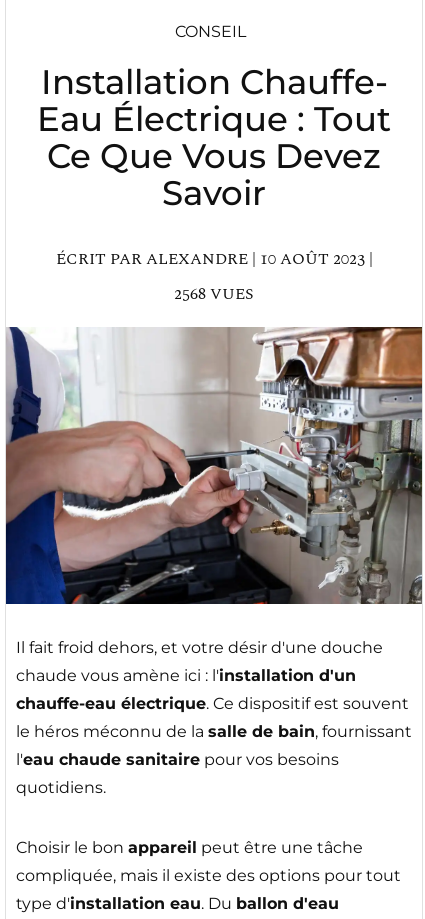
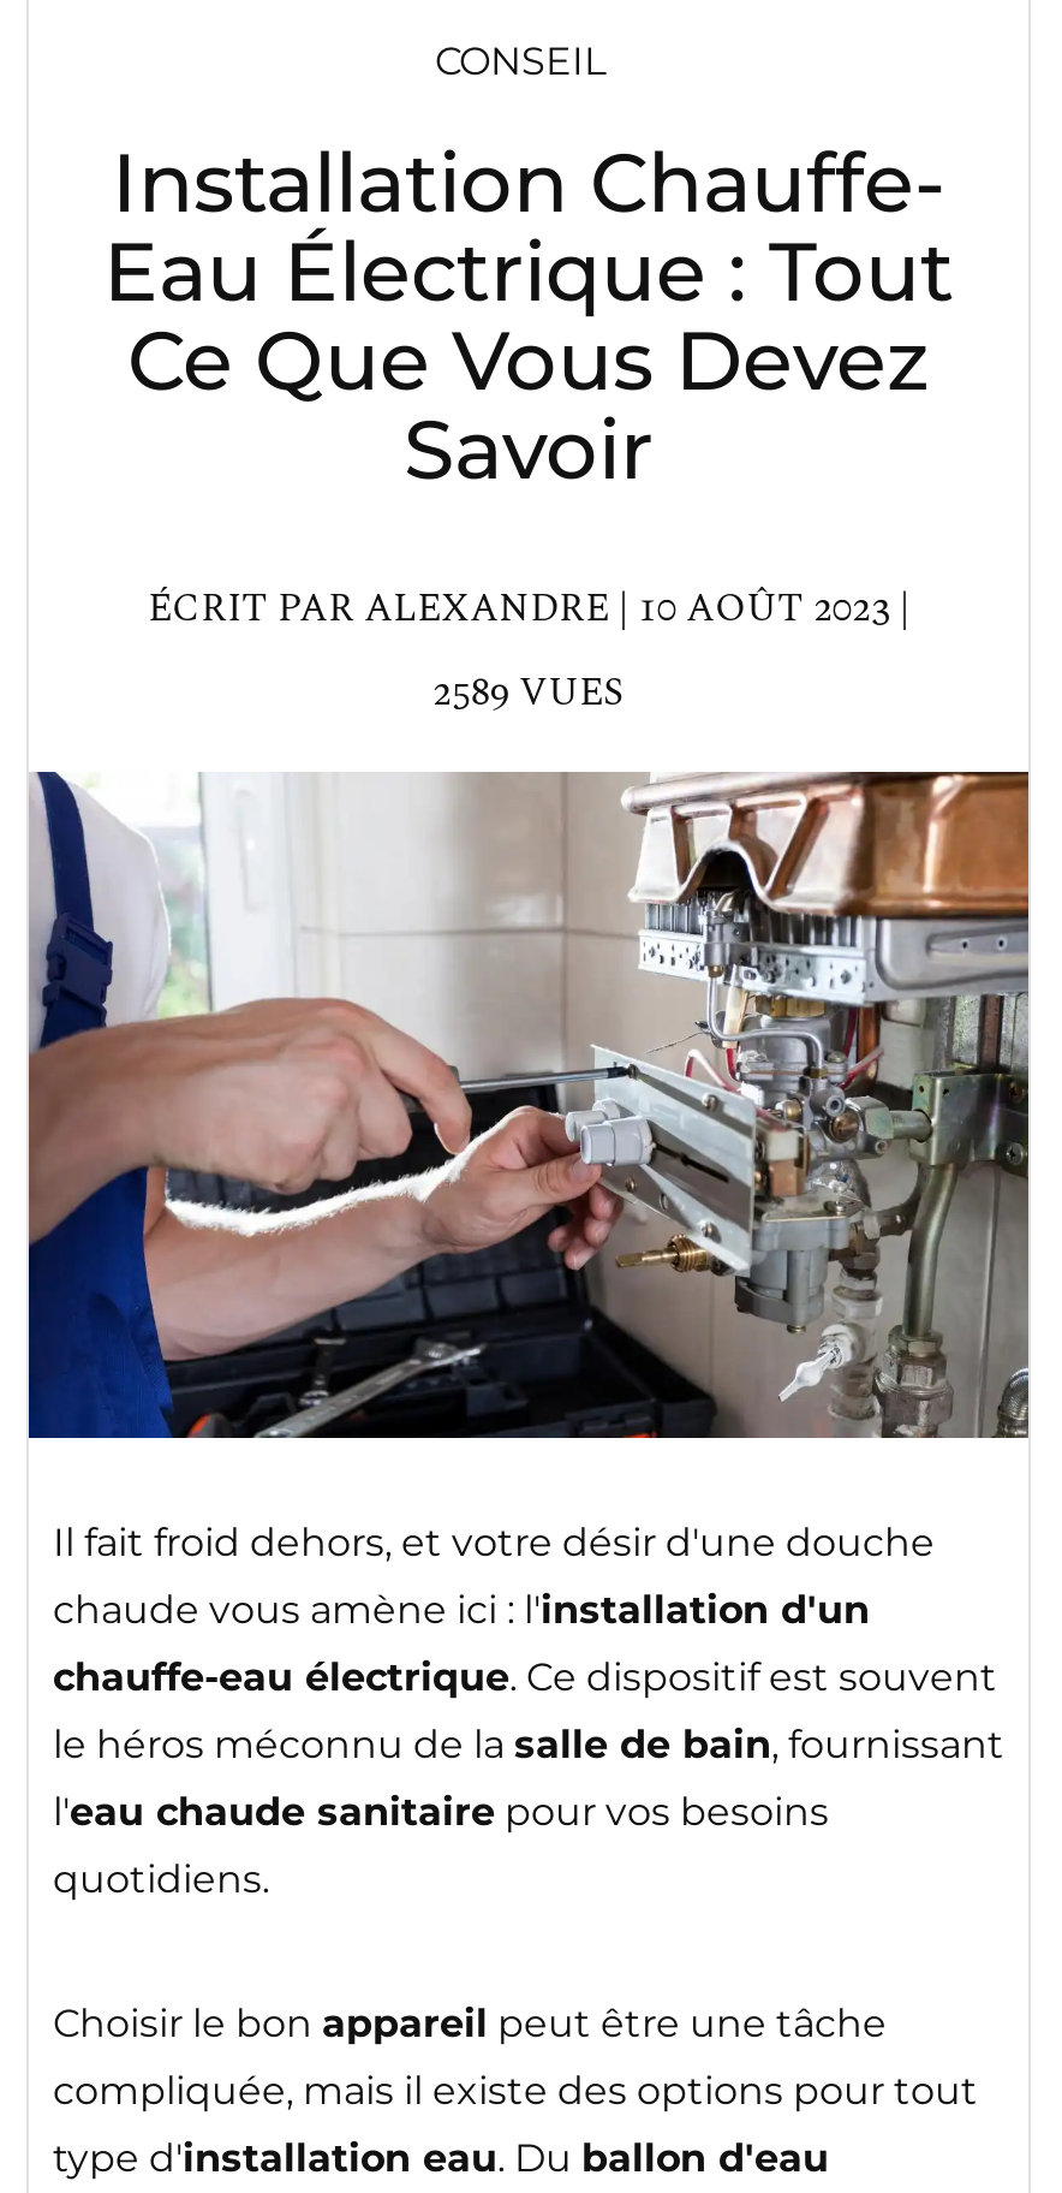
- 2568 VUES
+ 2589 VUES
